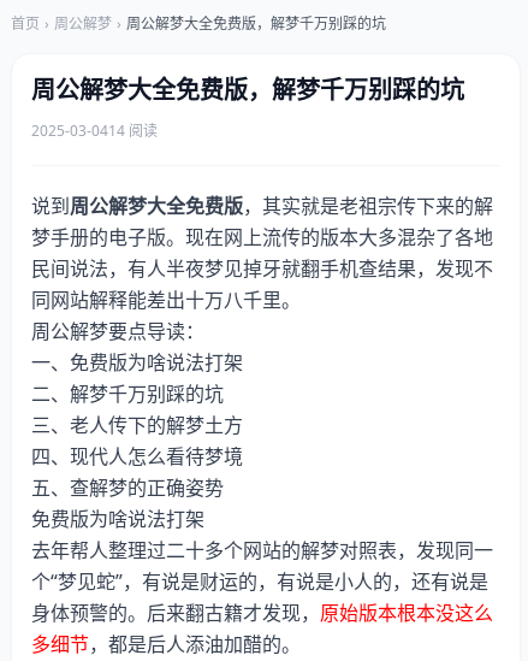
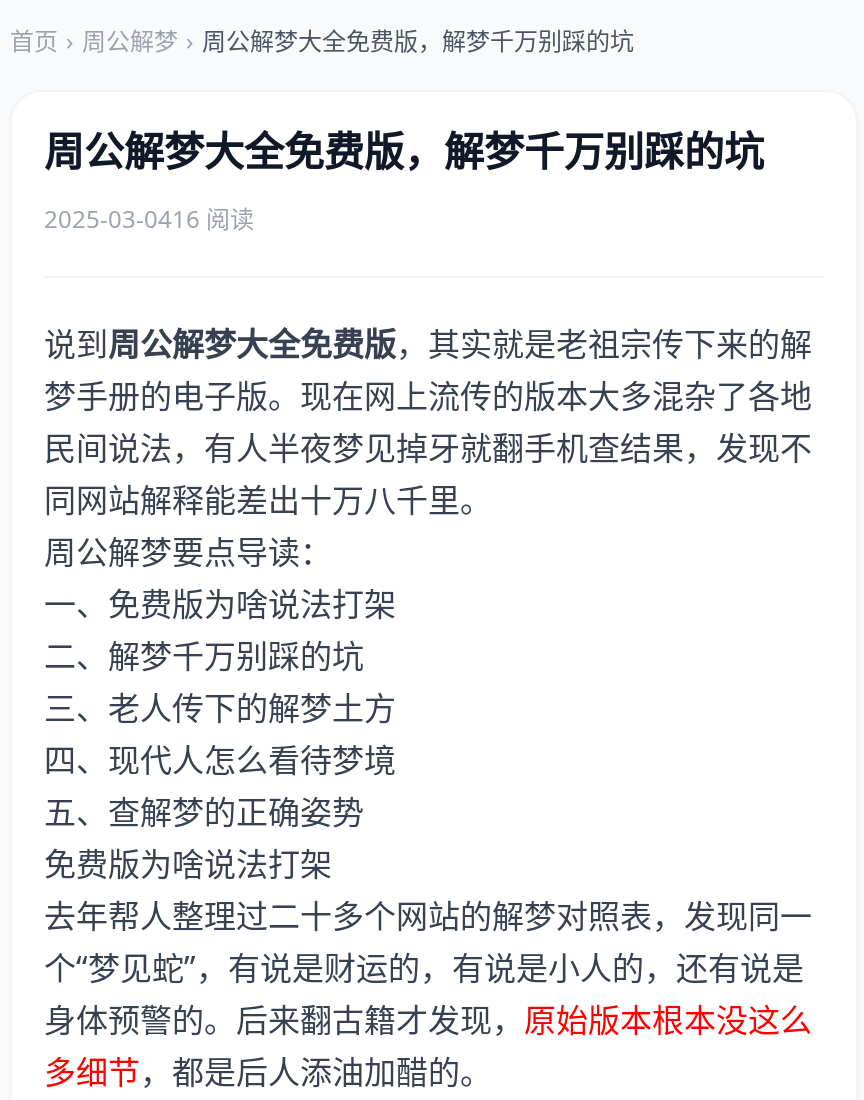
- 2025-03-0414 阅读
+ 2025-03-0416 阅读
